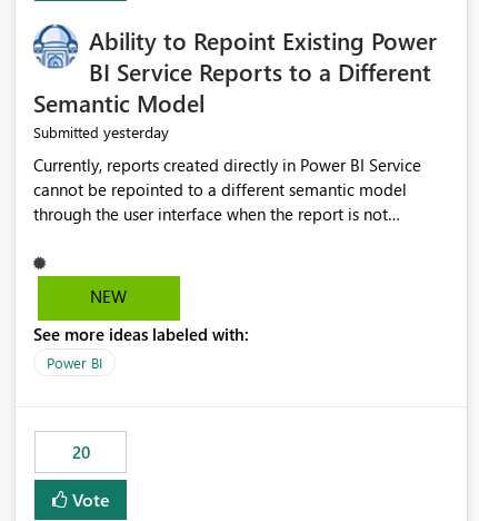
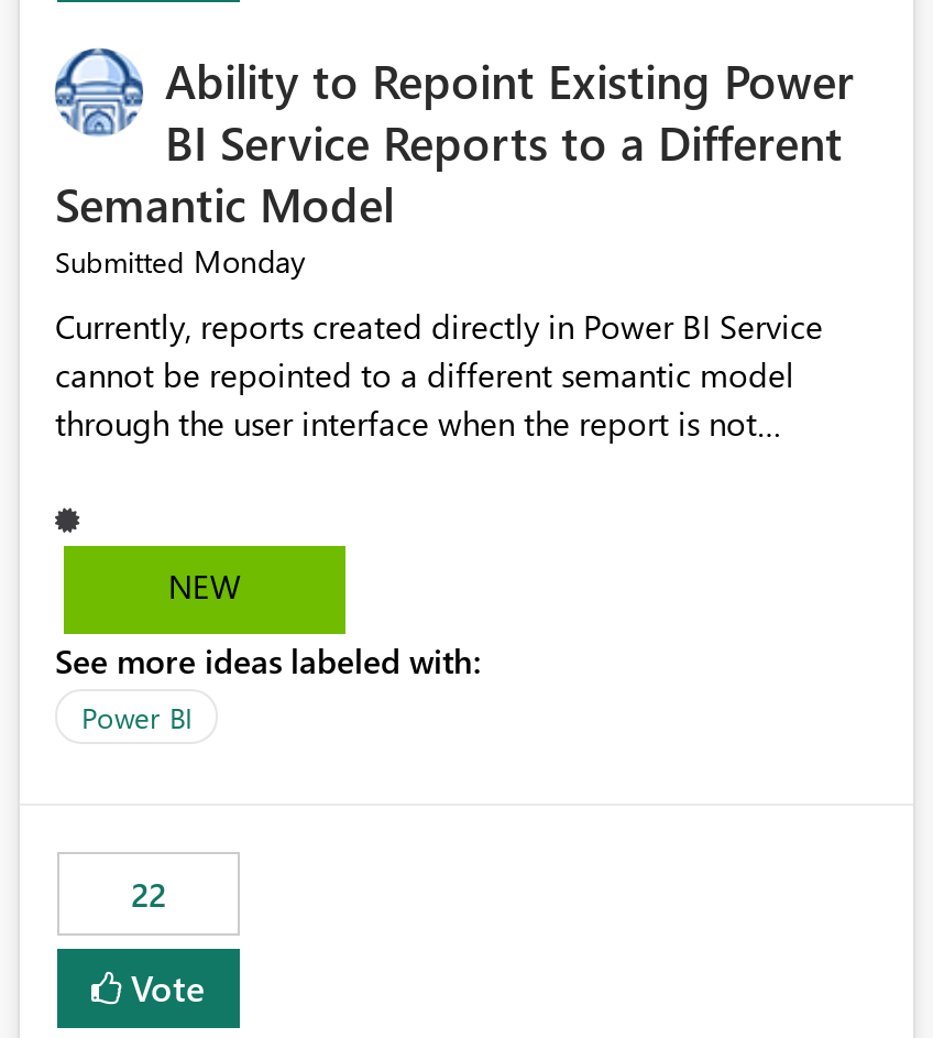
- Submitted yesterday
+ Submitted Monday

- 20
+ 22
